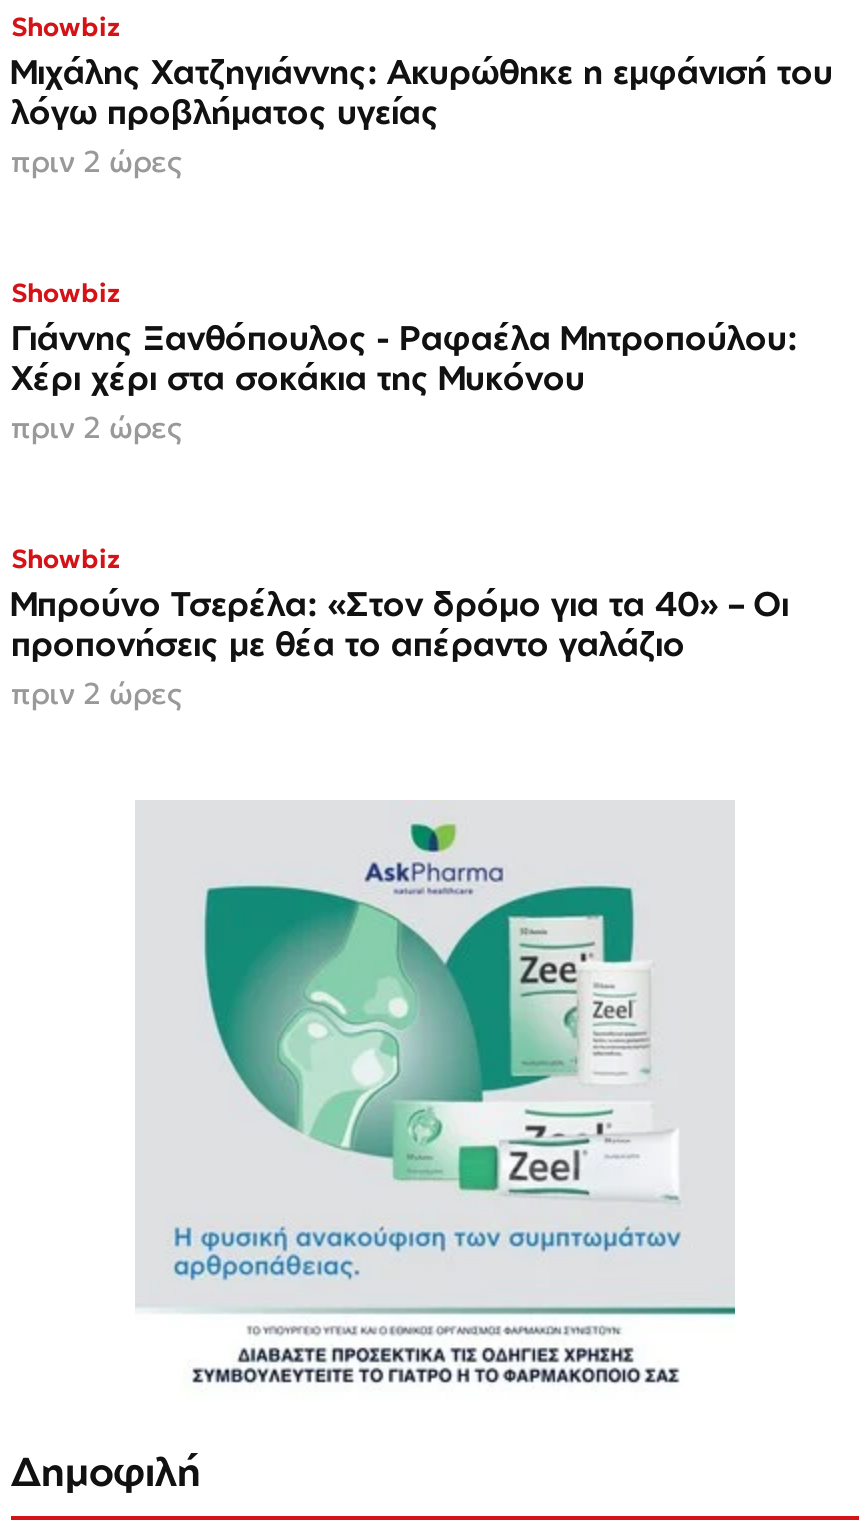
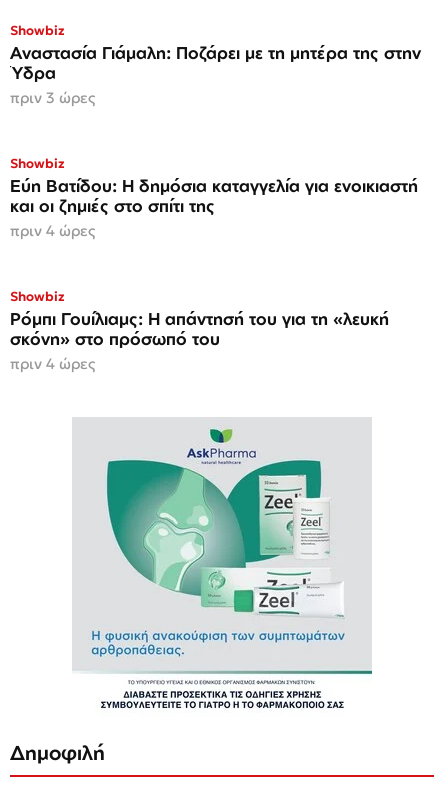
- Μιχάλης Χατζηγιάννης: Ακυρώθηκε η εμφάνισή του
- λόγω προβλήματος υγείας
- πριν 2 ώρες
+ Αναστασία Γιάμαλη: Ποζάρει με τη μητέρα της στην
+ Ύδρα
+ πριν 3 ώρες

- Γιάννης Ξανθόπουλος - Ραφαέλα Μητροπούλου:
- Χέρι χέρι στα σοκάκια της Μυκόνου
- πριν 2 ώρες
+ Εύη Βατίδου: Η δημόσια καταγγελία για ενοικιαστή
+ και οι ζημιές στο σπίτι της
+ πριν 4 ώρες

- Μπρούνο Τσερέλα: «Στον δρόμο για τα 40» – Οι
- προπονήσεις με θέα το απέραντο γαλάζιο
- πριν 2 ώρες
+ Ρόμπι Γουίλιαμς: Η απάντησή του για τη «λευκή
+ σκόνη» στο πρόσωπό του
+ πριν 4 ώρες
